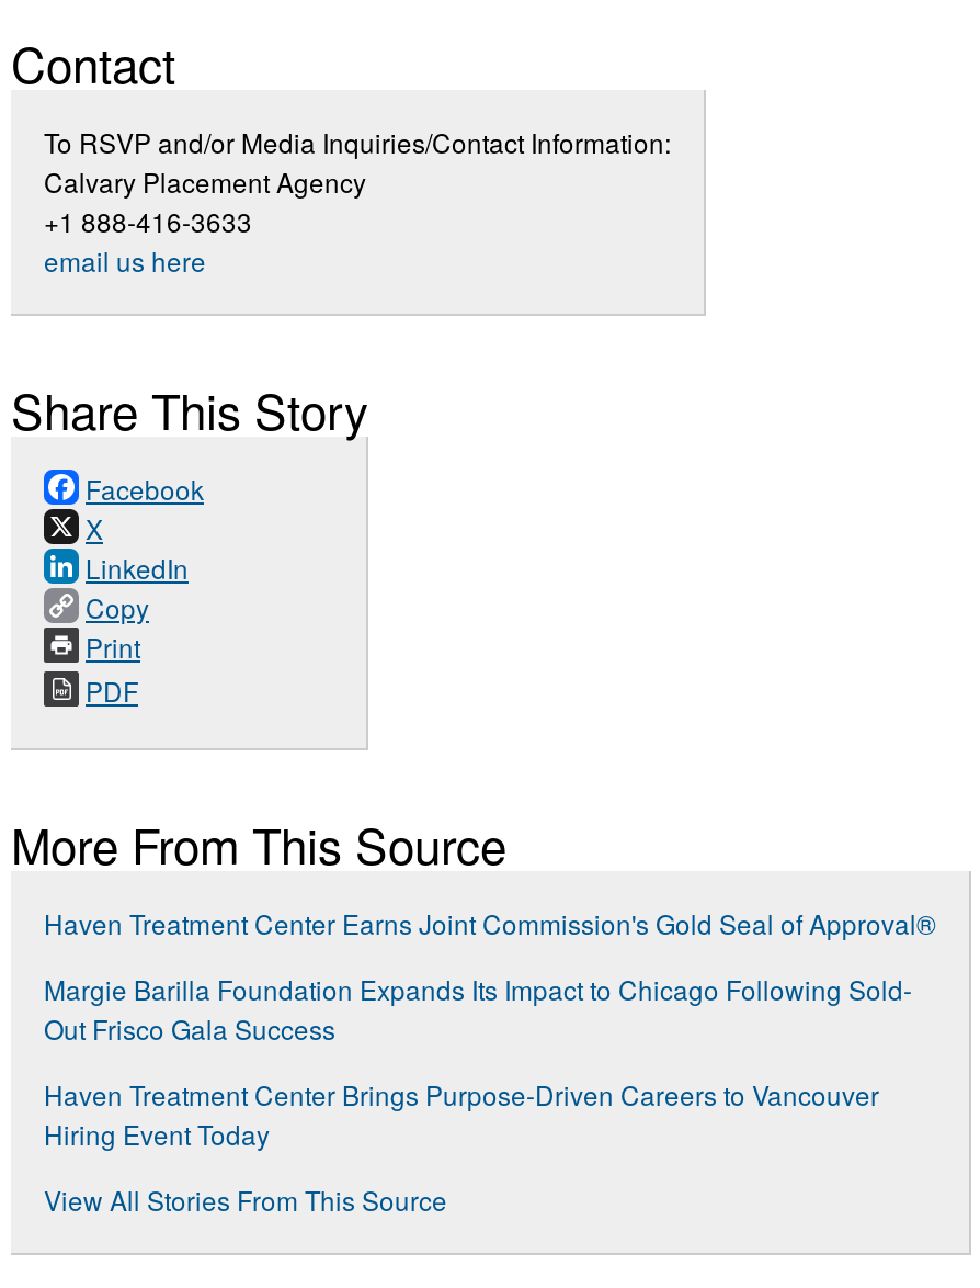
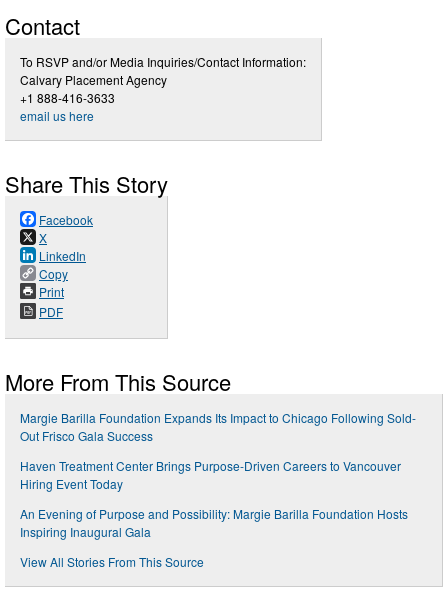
- Haven Treatment Center Earns Joint Commission's Gold Seal of Approval®

moved up: Margie Barilla Foundation Expands Its Impact to Chicago Following Sold- | Out Frisco Gala Success | Haven Treatment Center Brings Purpose-Driven Careers to Vancouver | Hiring Event Today

+ An Evening of Purpose and Possibility: Margie Barilla Foundation Hosts
+ Inspiring Inaugural Gala
